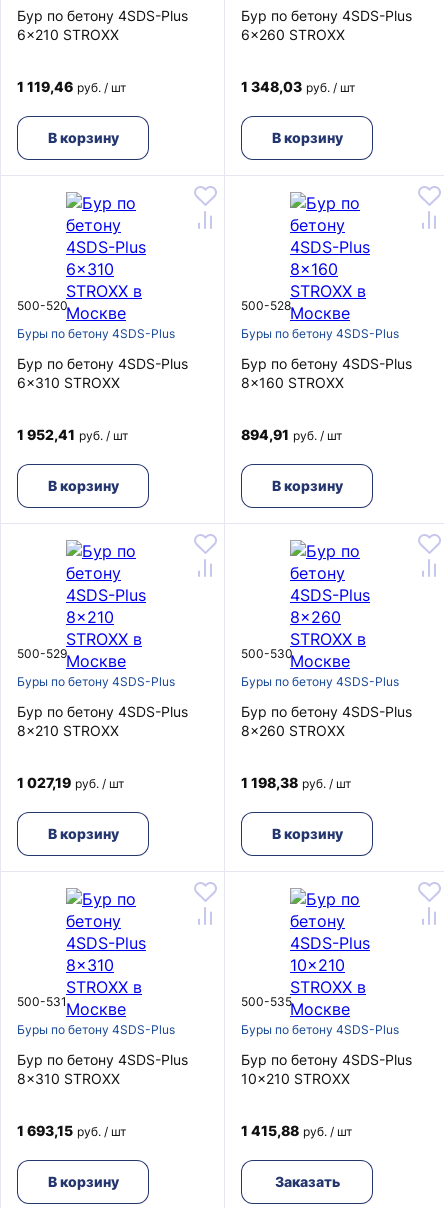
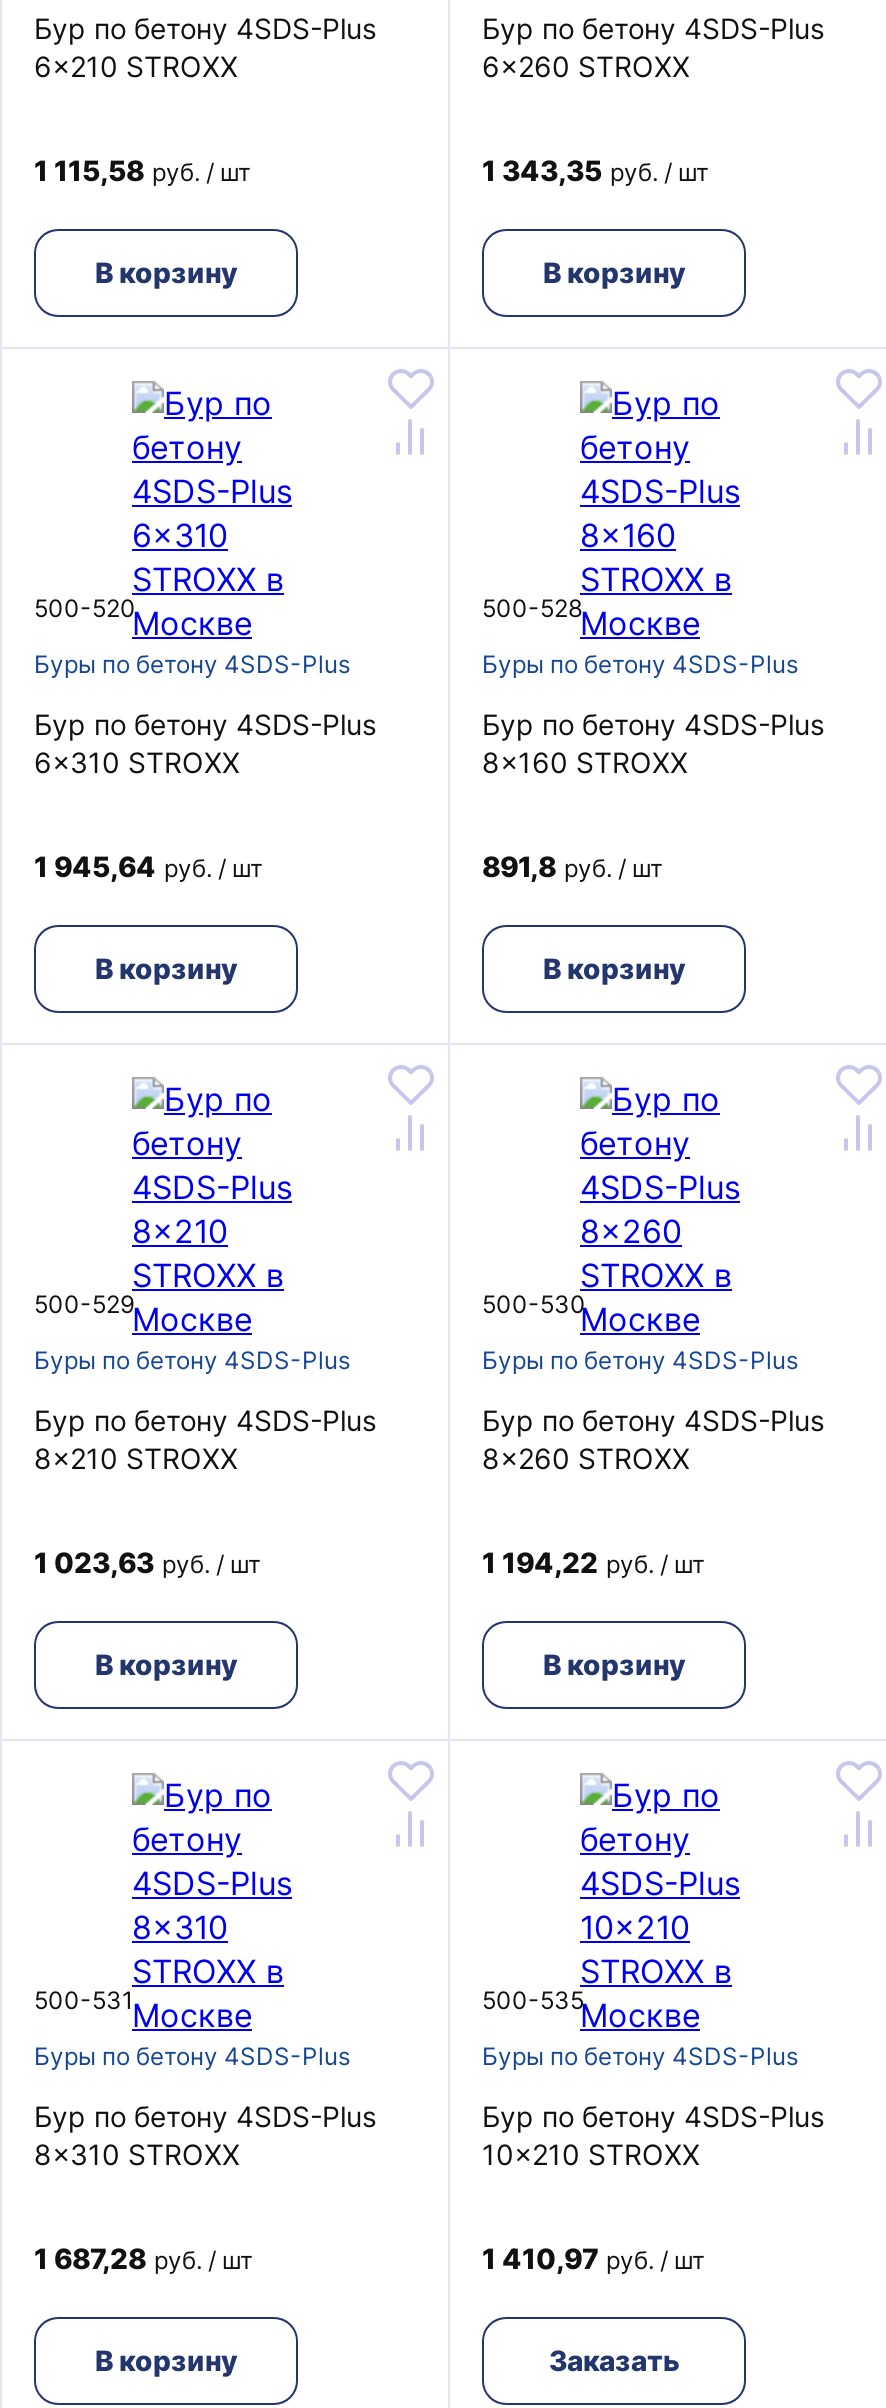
- 1 119,46 руб. / шт
+ 1 115,58 руб. / шт

- 1 348,03 руб. / шт
+ 1 343,35 руб. / шт

- 1 952,41 руб. / шт
+ 1 945,64 руб. / шт

- 894,91 руб. / шт
+ 891,8 руб. / шт

- 1 027,19 руб. / шт
+ 1 023,63 руб. / шт

- 1 198,38 руб. / шт
+ 1 194,22 руб. / шт

- 1 693,15 руб. / шт
+ 1 687,28 руб. / шт

- 1 415,88 руб. / шт
+ 1 410,97 руб. / шт
